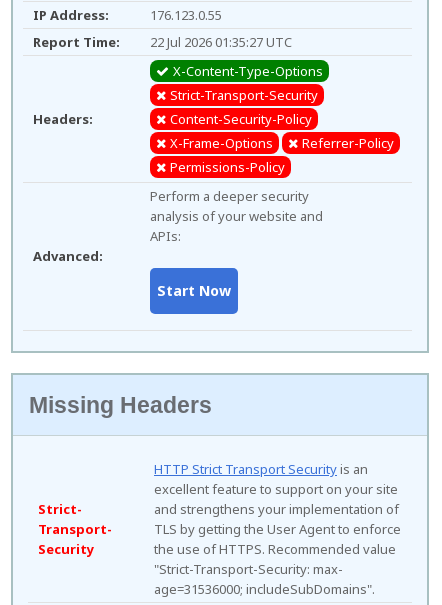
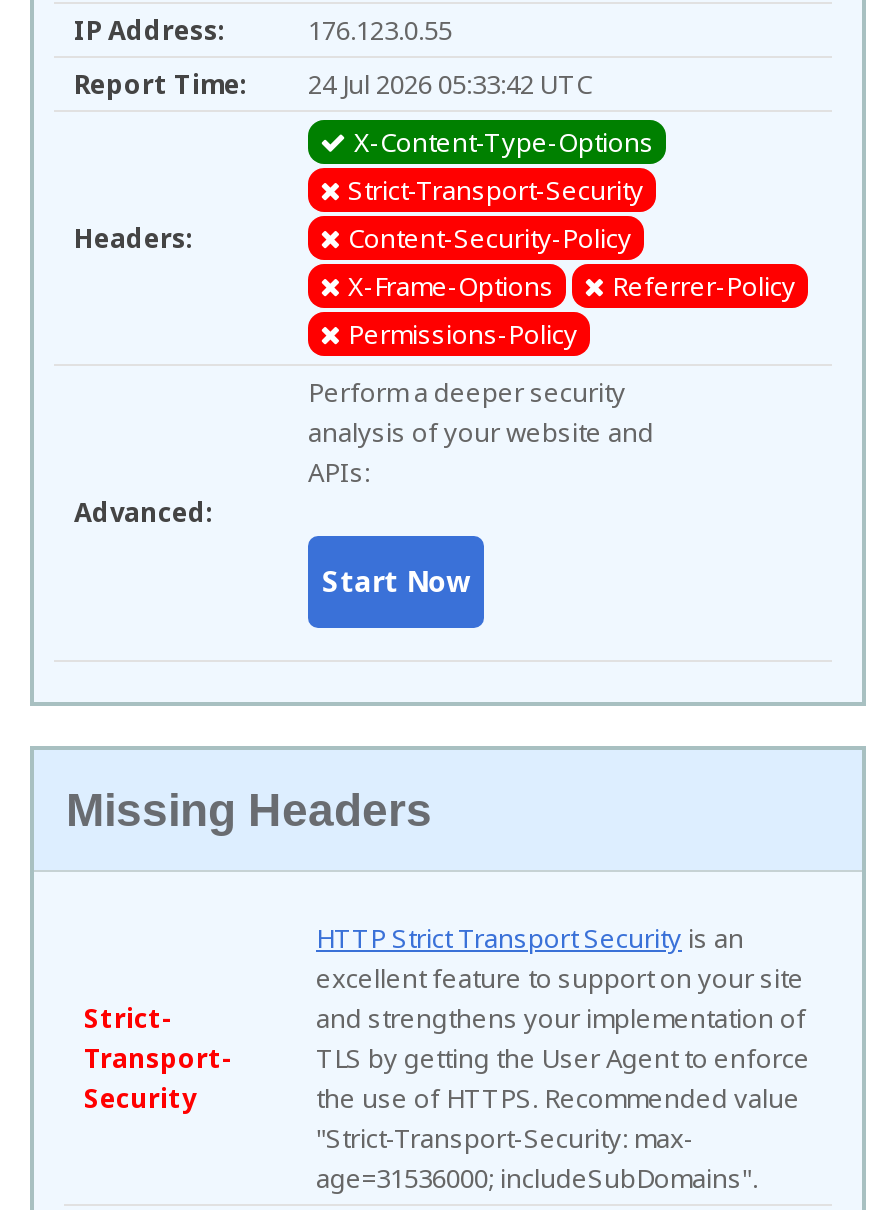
- Report Time: 22 Jul 2026 01:35:27 UTC
+ Report Time: 24 Jul 2026 05:33:42 UTC
